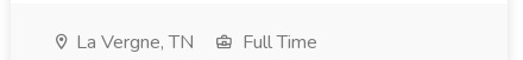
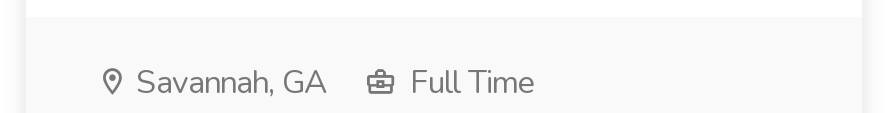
- La Vergne, TN
+ Savannah, GA
